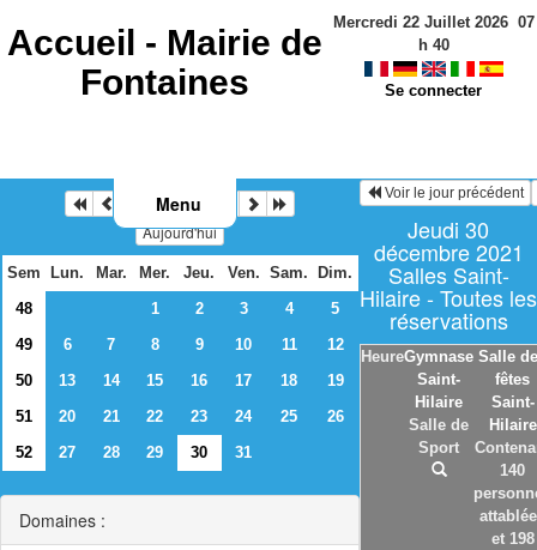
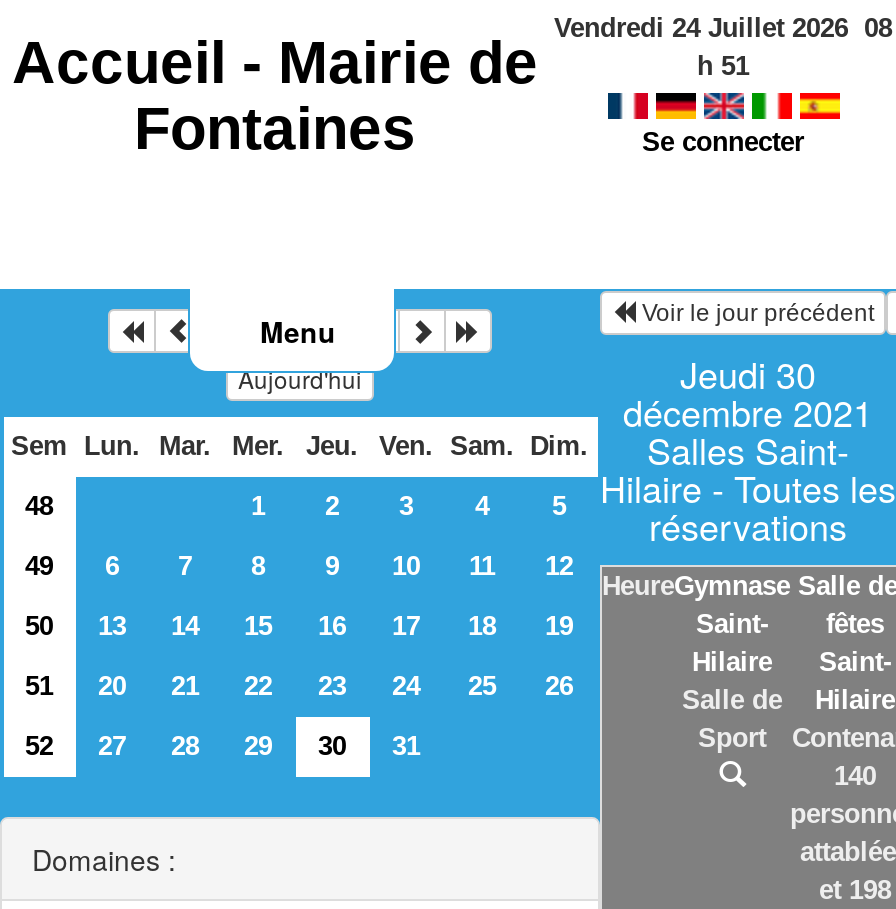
- Mercredi 22 Juillet 2026 07
+ Vendredi 24 Juillet 2026 08

- h 40
+ h 51
